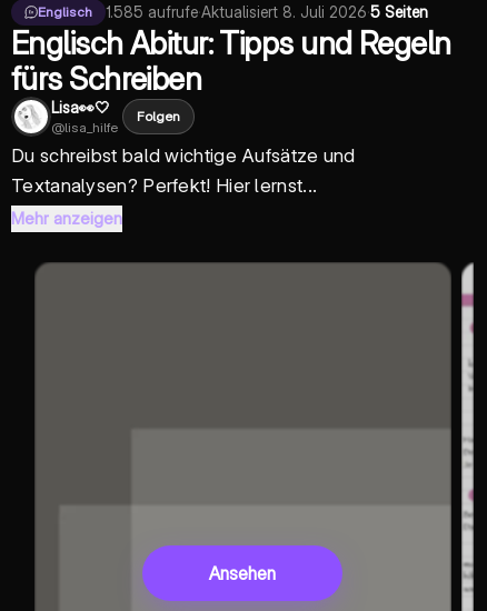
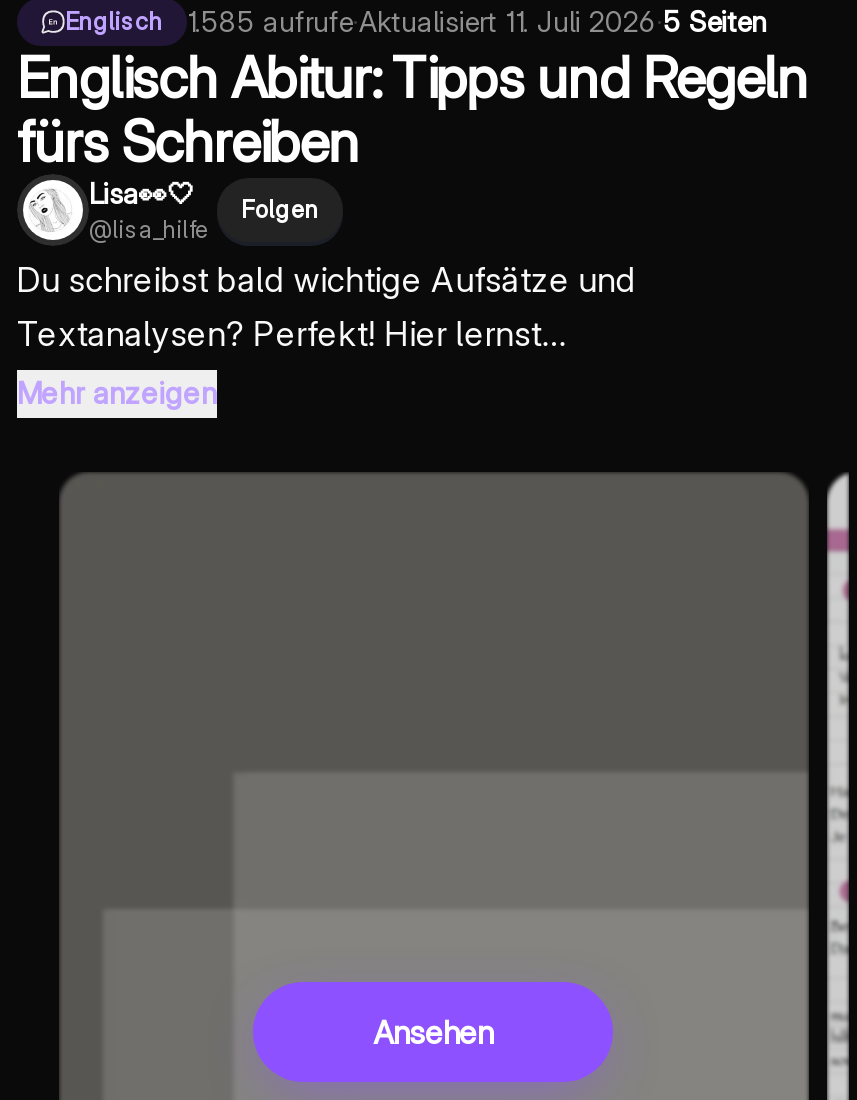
- 1.585 aufrufe · Aktualisiert 8. Juli 2026 · 5 Seiten
+ 1.585 aufrufe · Aktualisiert 11. Juli 2026 · 5 Seiten
